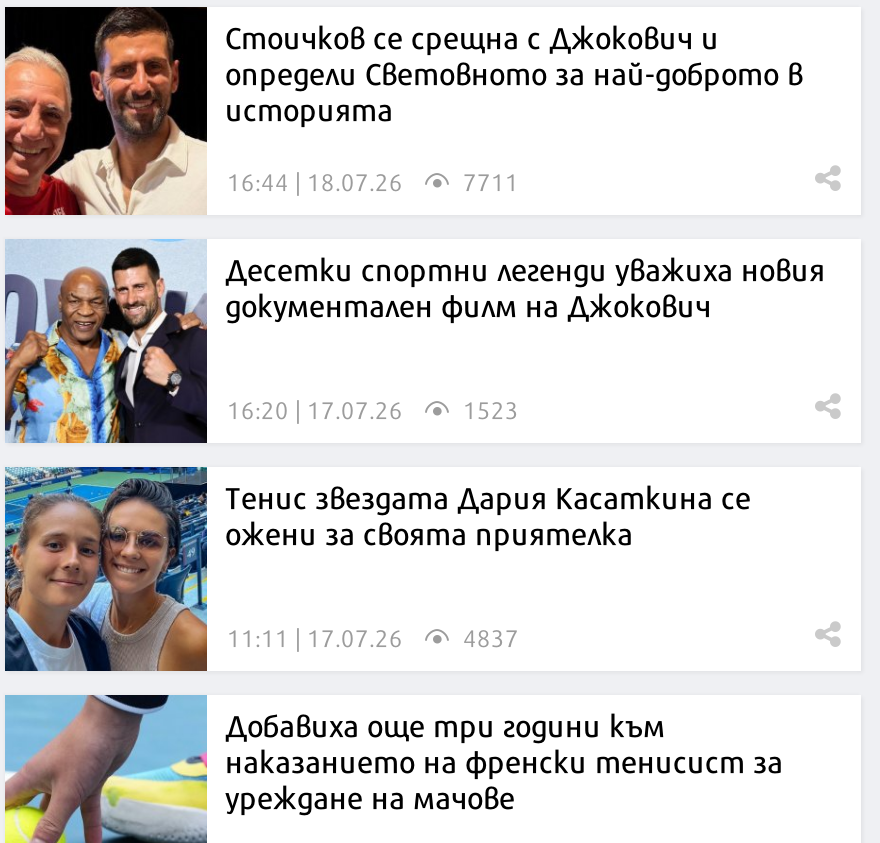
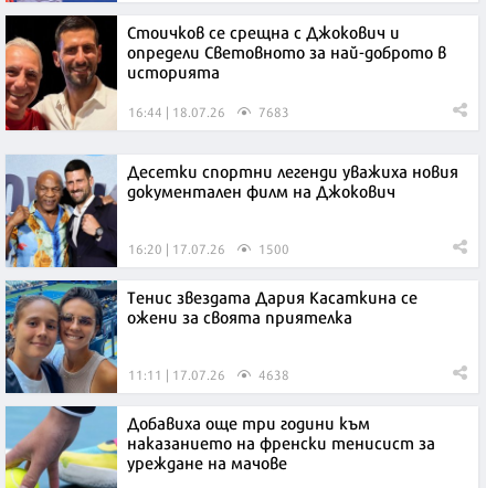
- 7711
+ 7683

- 1523
+ 1500

- 4837
+ 4638
